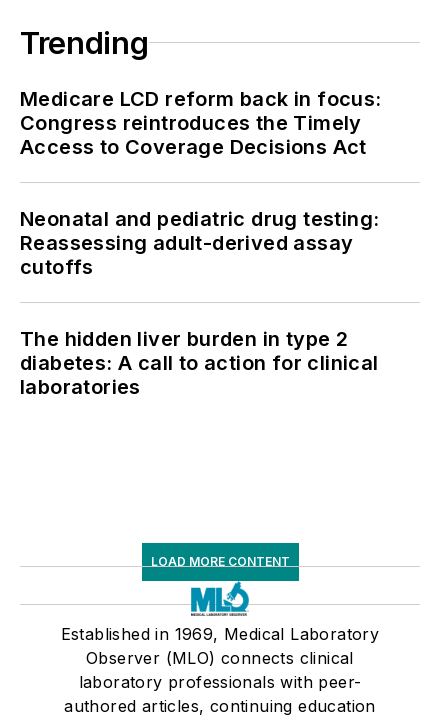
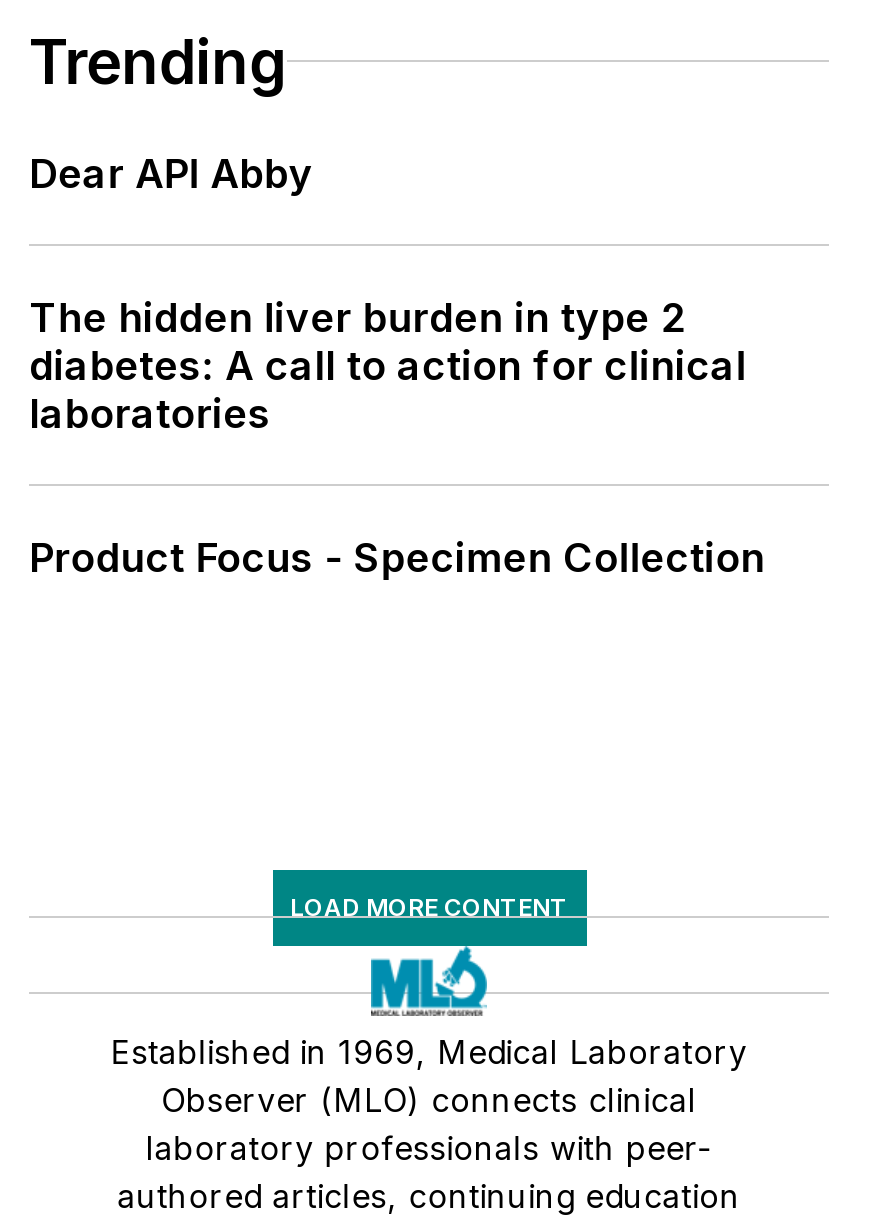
- Medicare LCD reform back in focus:
- Congress reintroduces the Timely
- Access to Coverage Decisions Act
- Neonatal and pediatric drug testing:
- Reassessing adult-derived assay
- cutoffs
+ Dear API Abby

moved up: The hidden liver burden in type 2 | diabetes: A call to action for clinical | laboratories

+ Product Focus - Specimen Collection
